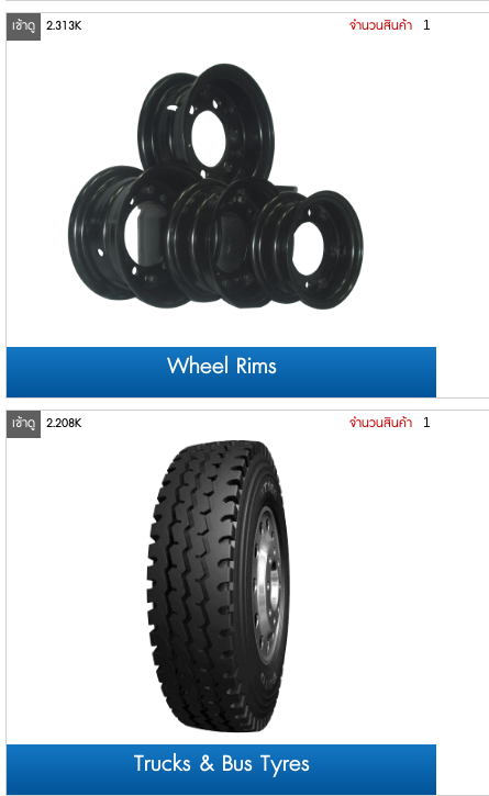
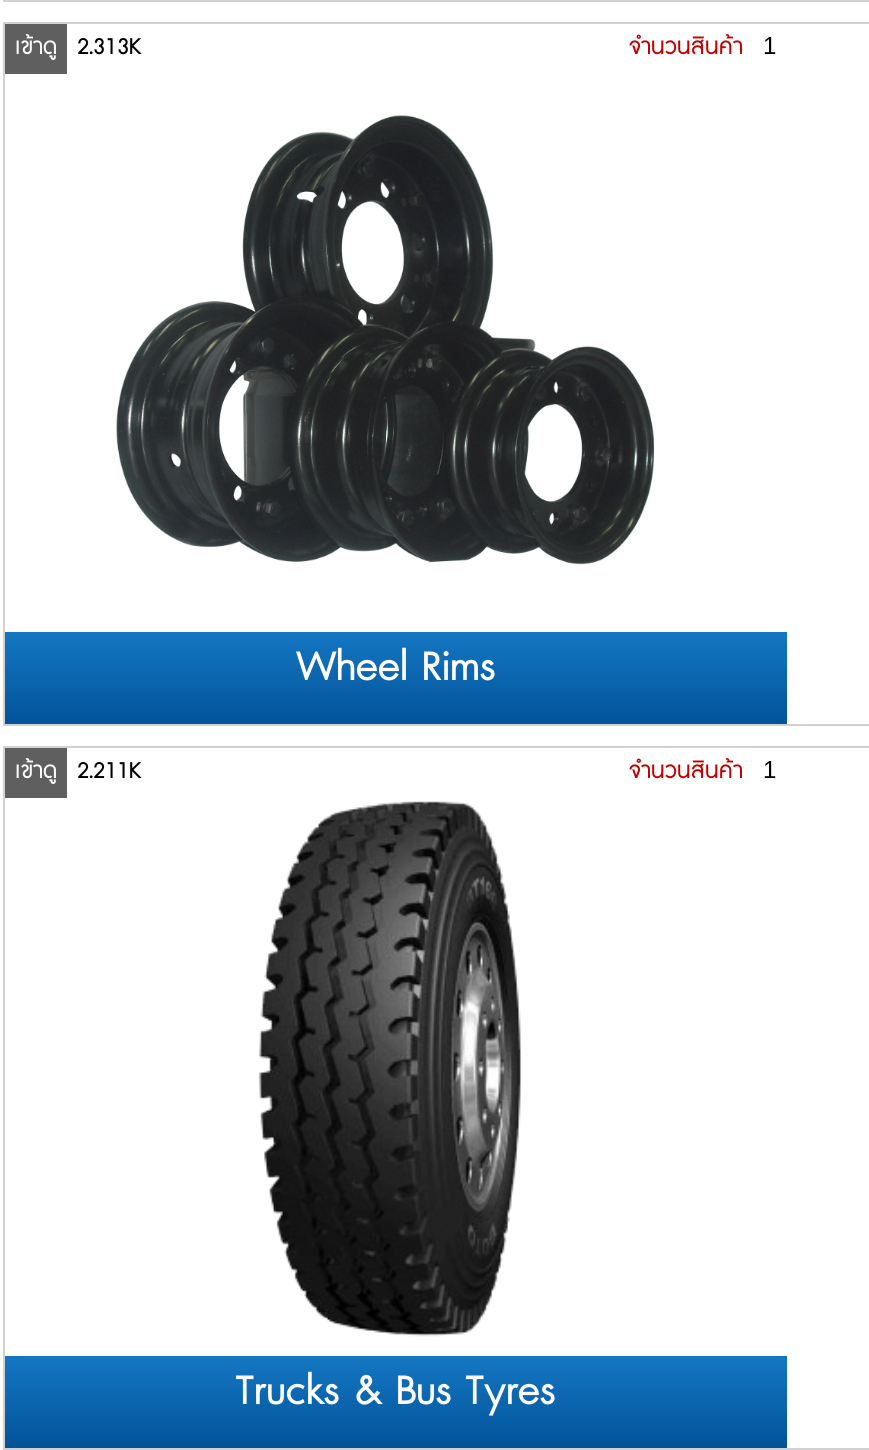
- เข้าดู 2.208K
+ เข้าดู 2.211K
